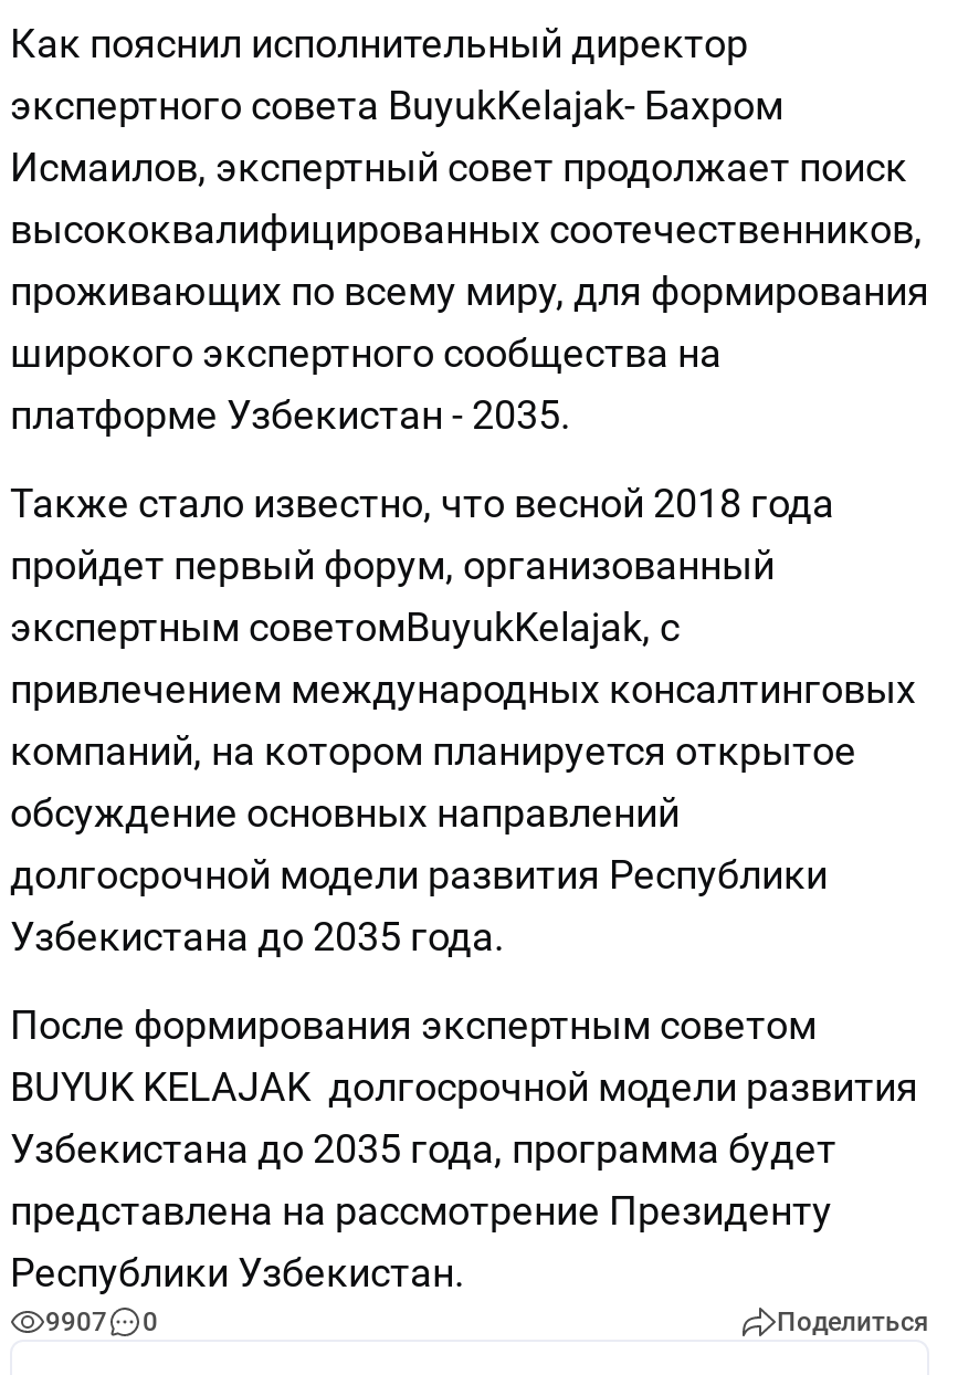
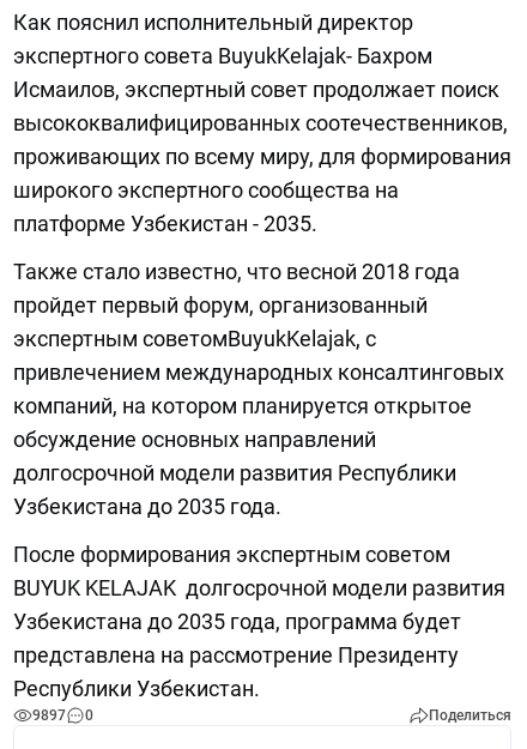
- 9907 0
+ 9897 0
